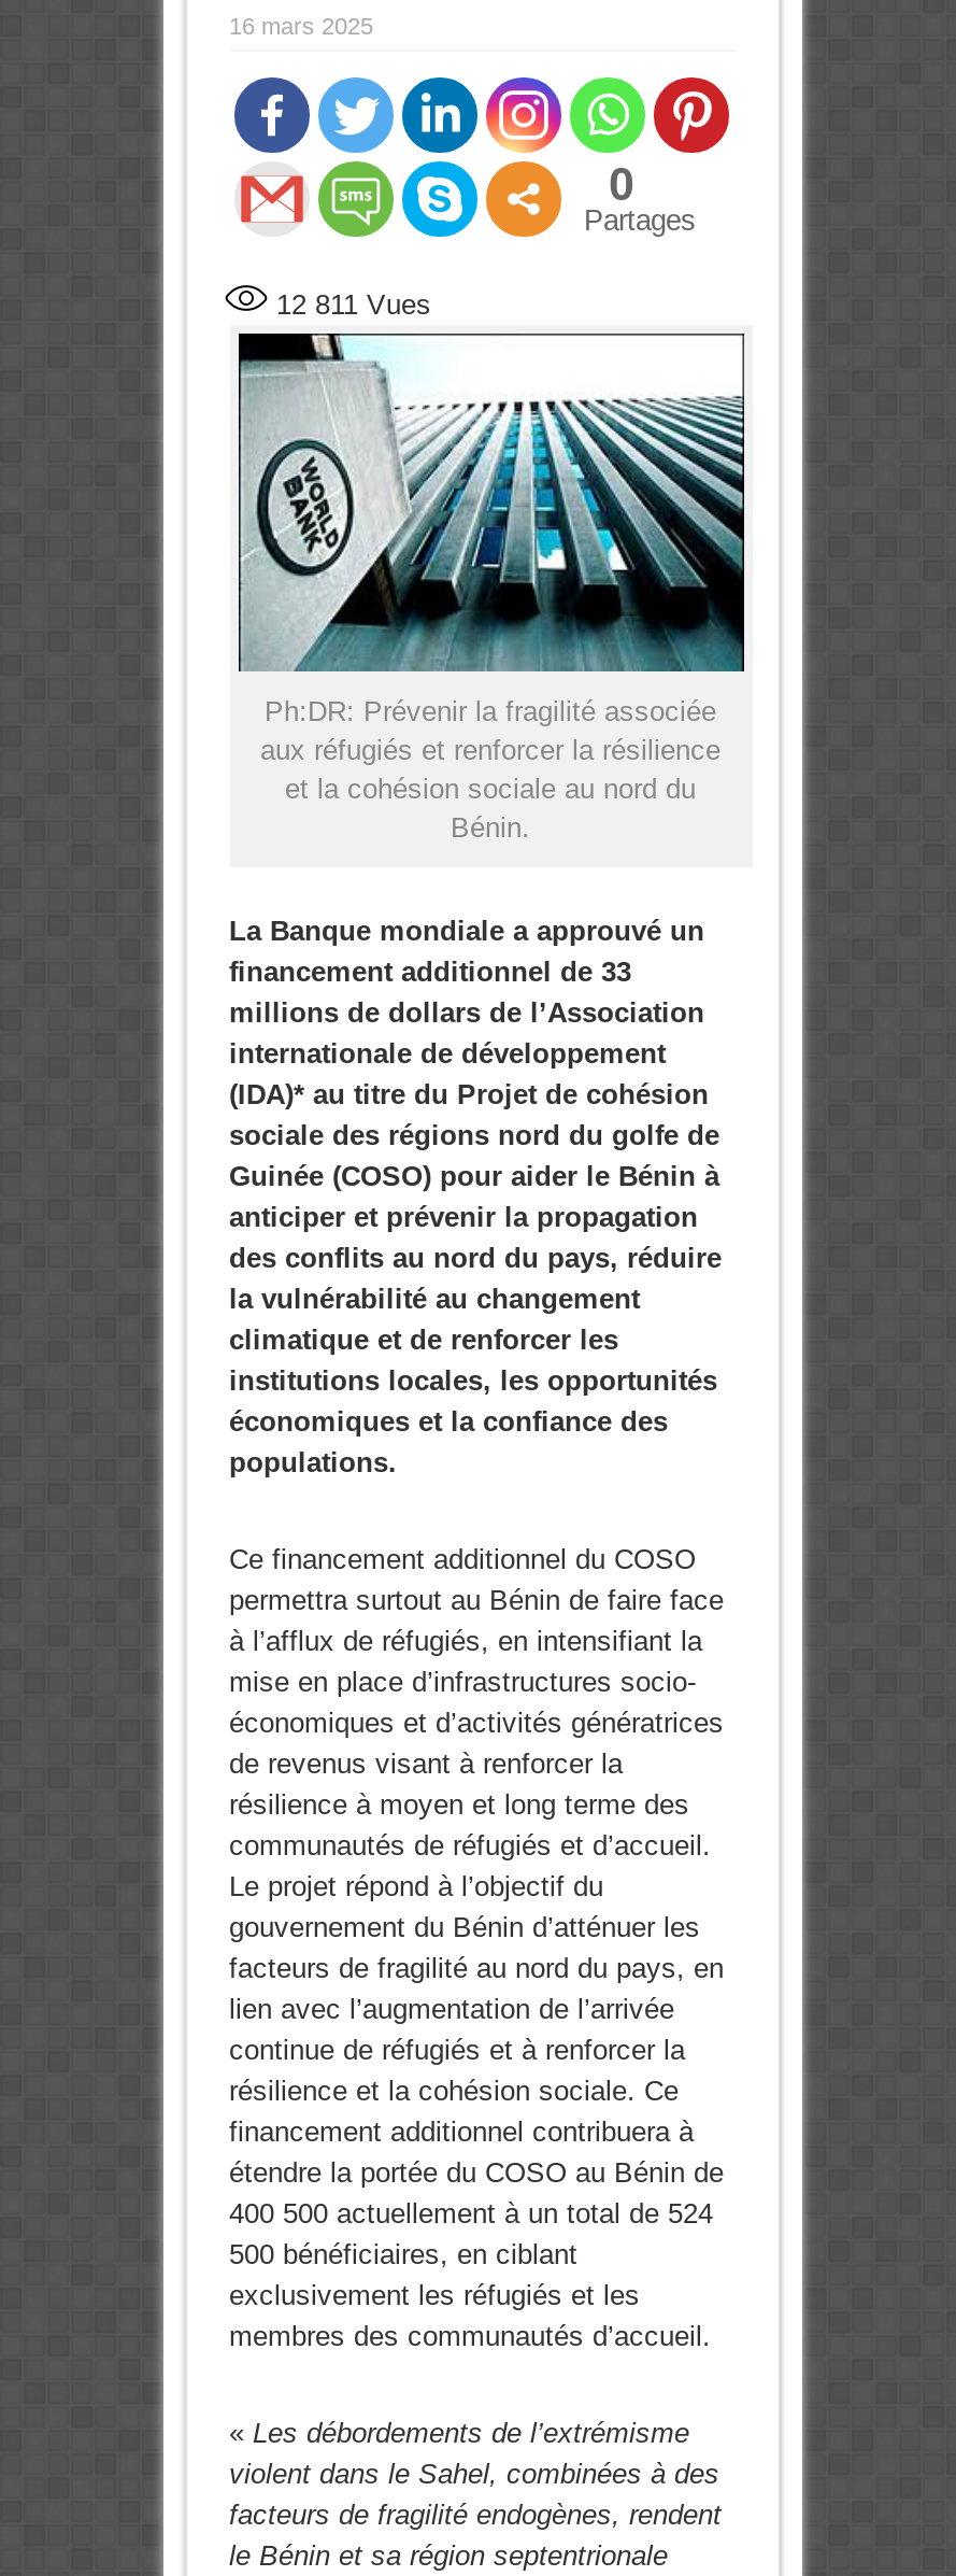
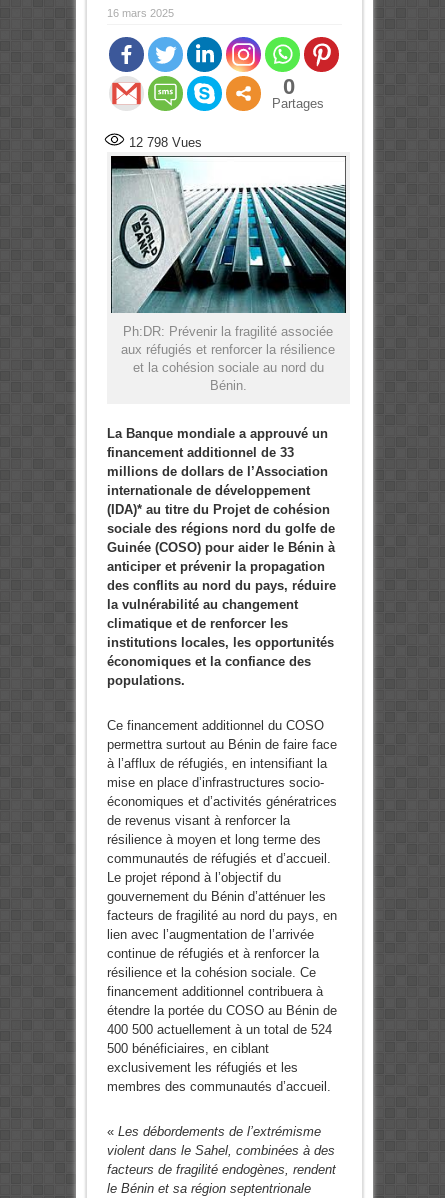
- 12 811 Vues
+ 12 798 Vues
